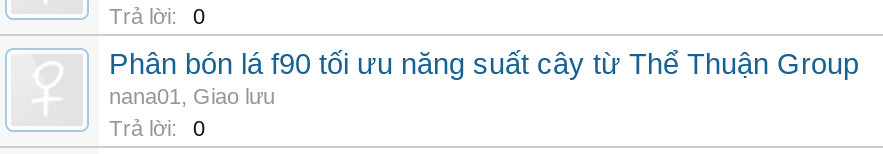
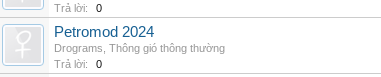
- Phân bón lá f90 tối ưu năng suất cây từ Thể Thuận Group
- nana01, Giao lưu
+ Petromod 2024
+ Drograms, Thông gió thông thường
